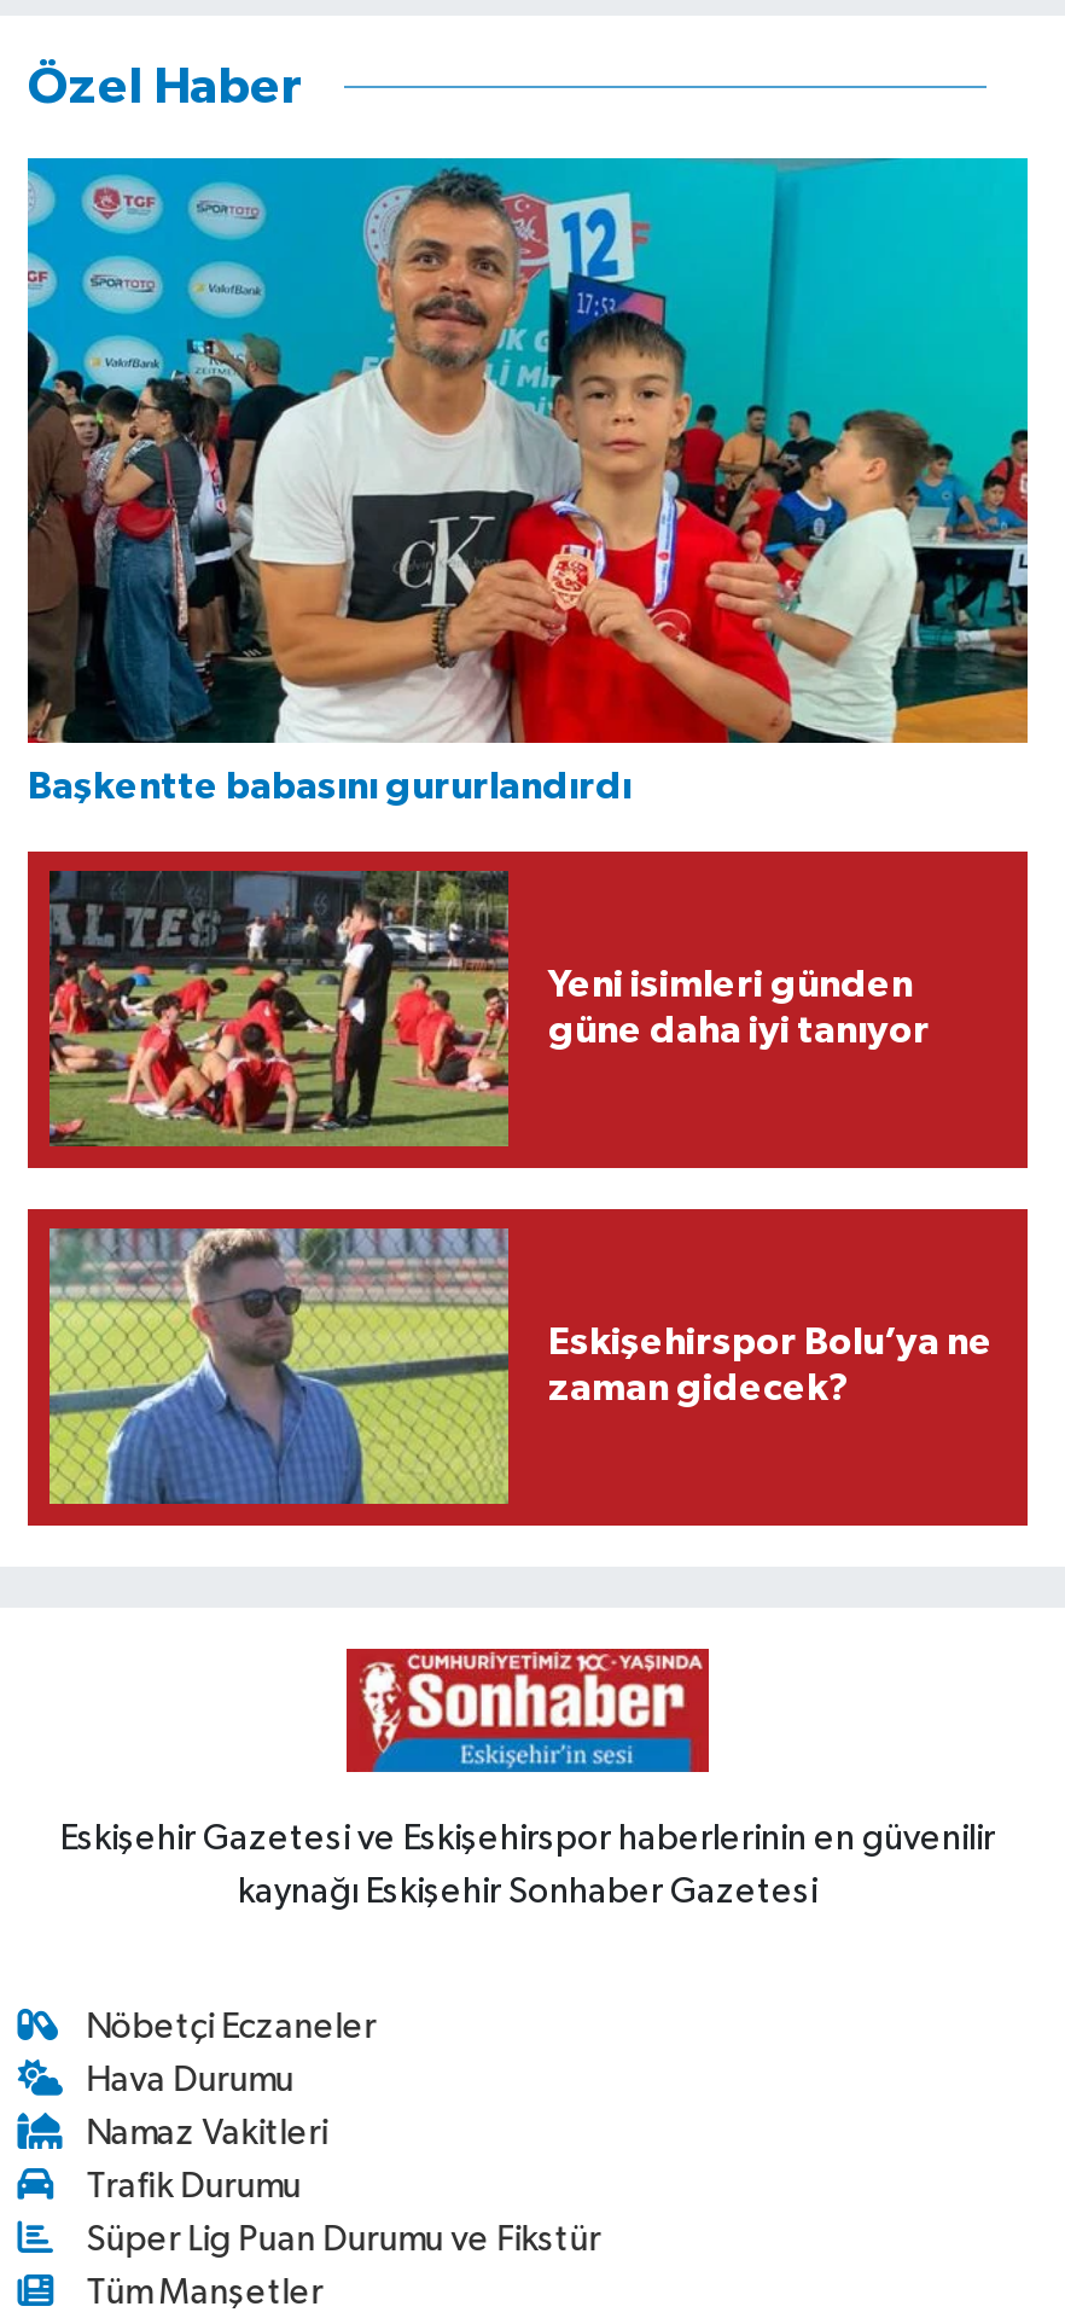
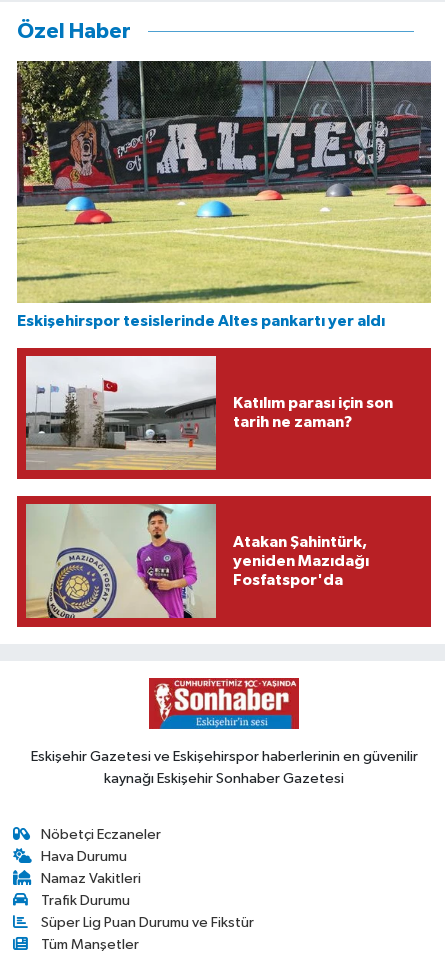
- [image]
- Başkentte babasını gururlandırdı
+ [image]
+ Eskişehirspor tesislerinde Altes pankartı yer aldı

- [image]
- Yeni isimleri günden
- güne daha iyi tanıyor
+ [image]
+ Katılım parası için son
+ tarih ne zaman?

- [image]
- Eskişehirspor Bolu’ya ne
- zaman gidecek?
+ [image]
+ Atakan Şahintürk,
+ yeniden Mazıdağı
+ Fosfatspor'da
